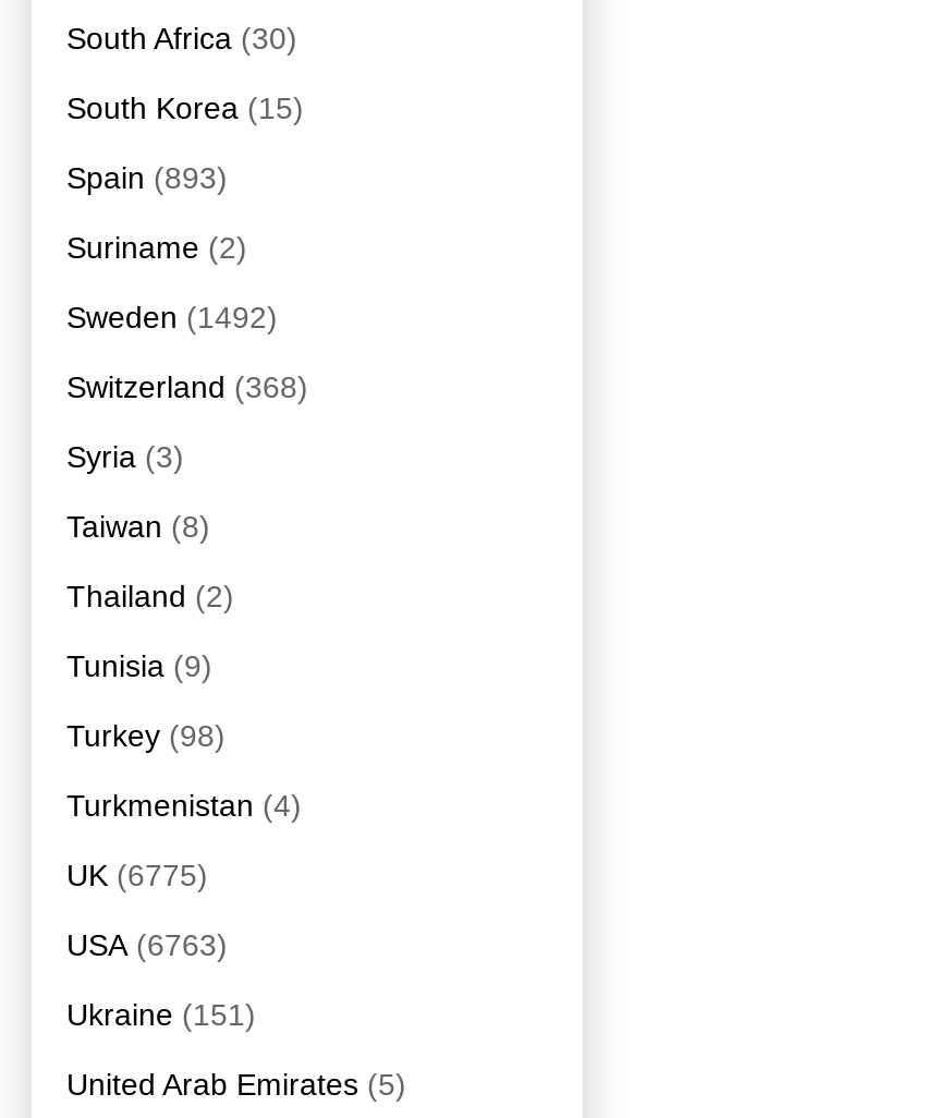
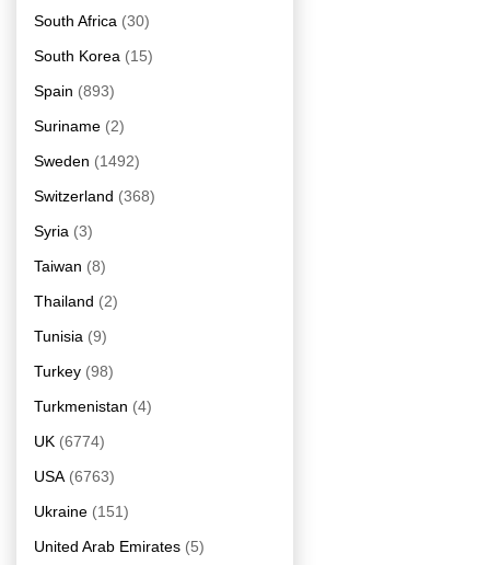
- UK (6775)
+ UK (6774)
